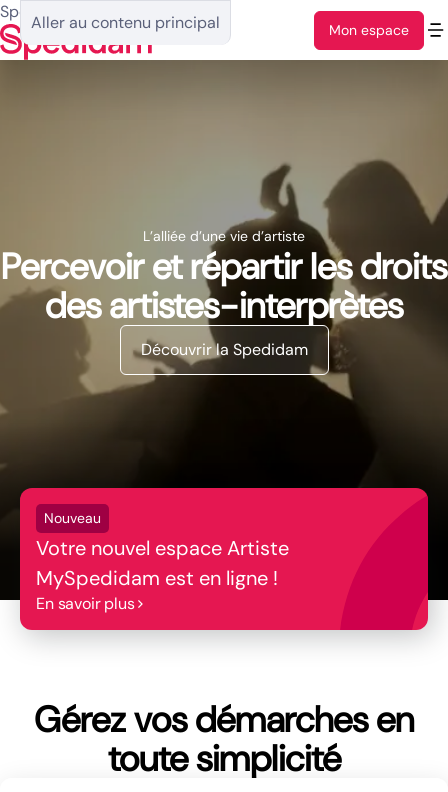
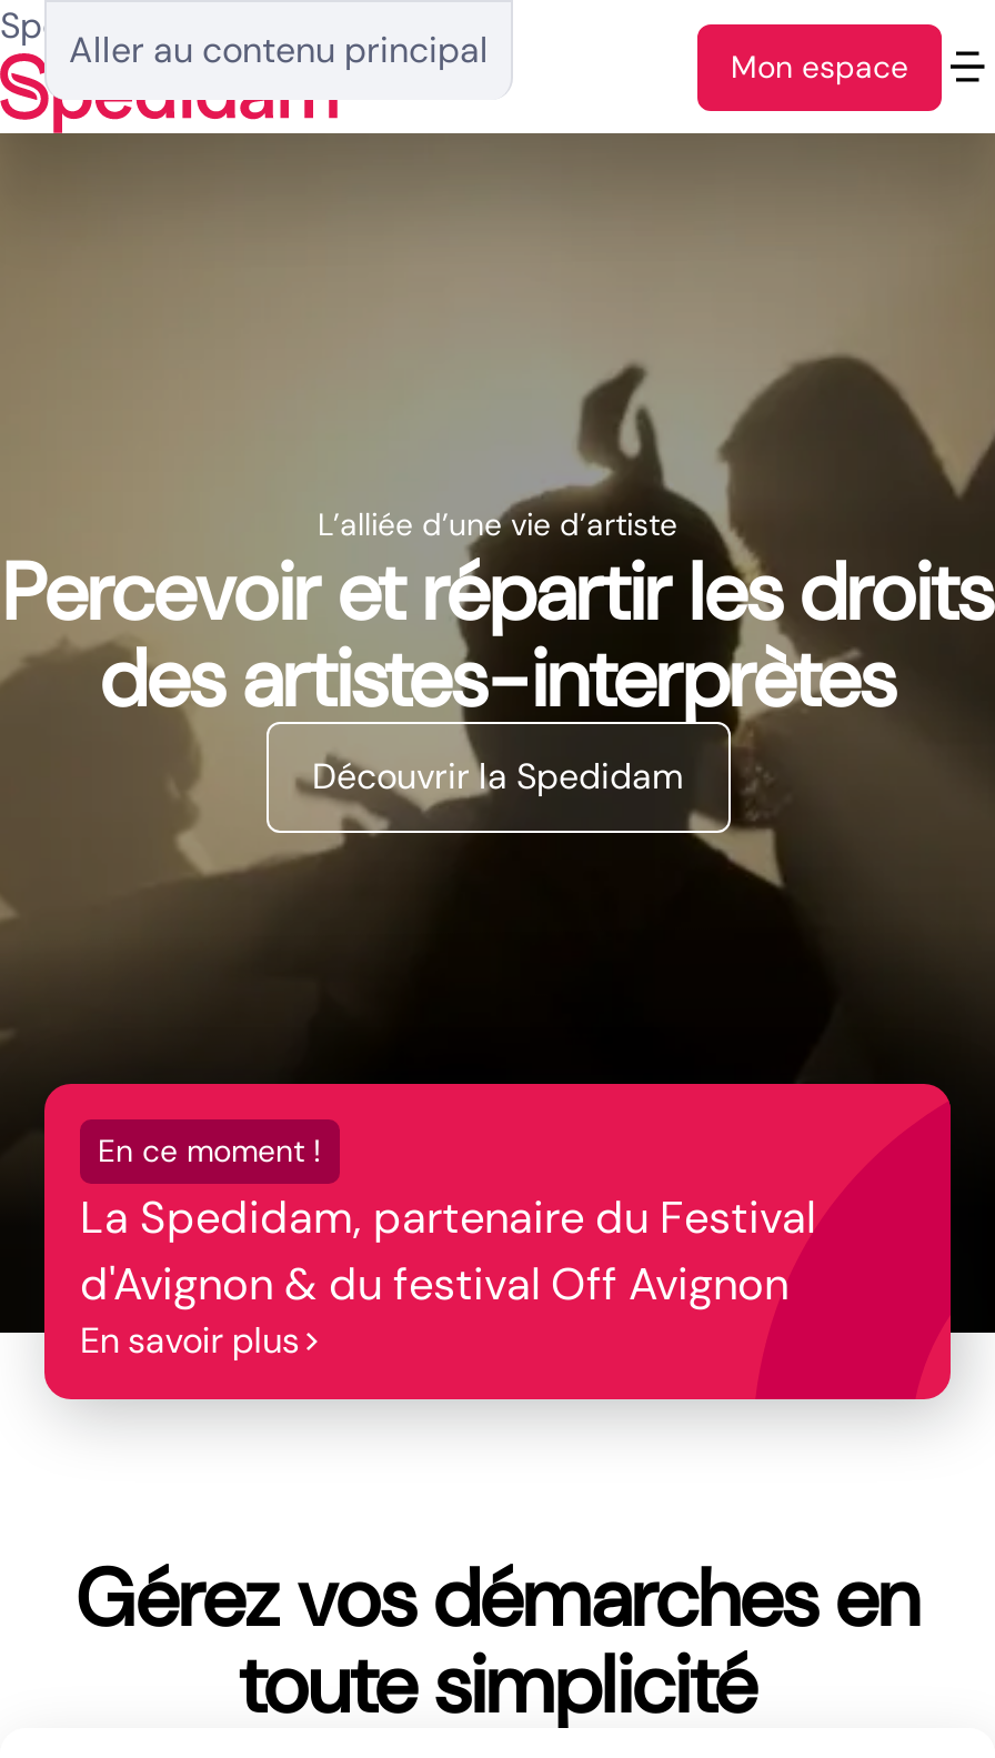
- Nouveau
- Votre nouvel espace Artiste
- MySpedidam est en ligne !
+ En ce moment !
+ La Spedidam, partenaire du Festival
+ d'Avignon & du festival Off Avignon
